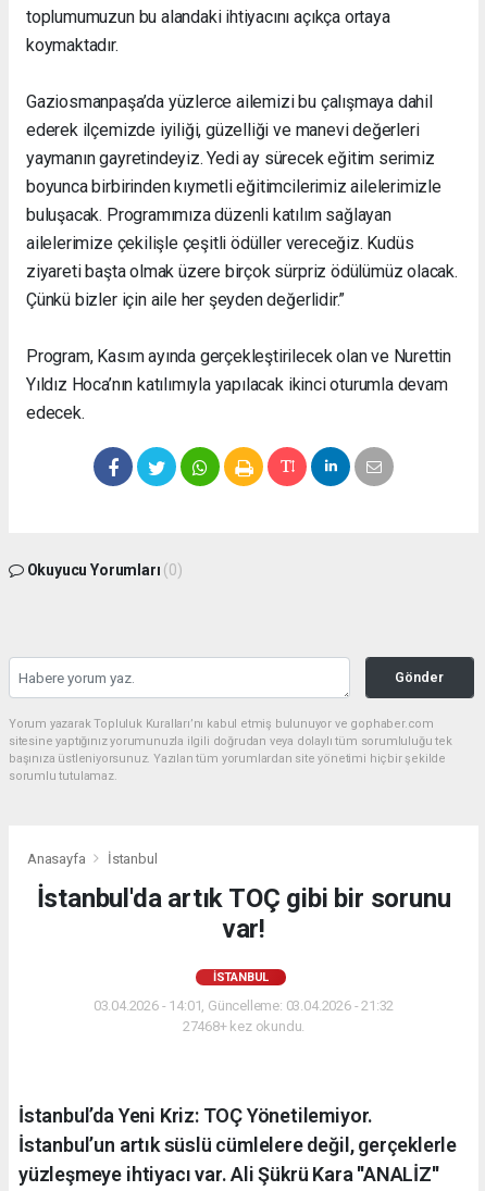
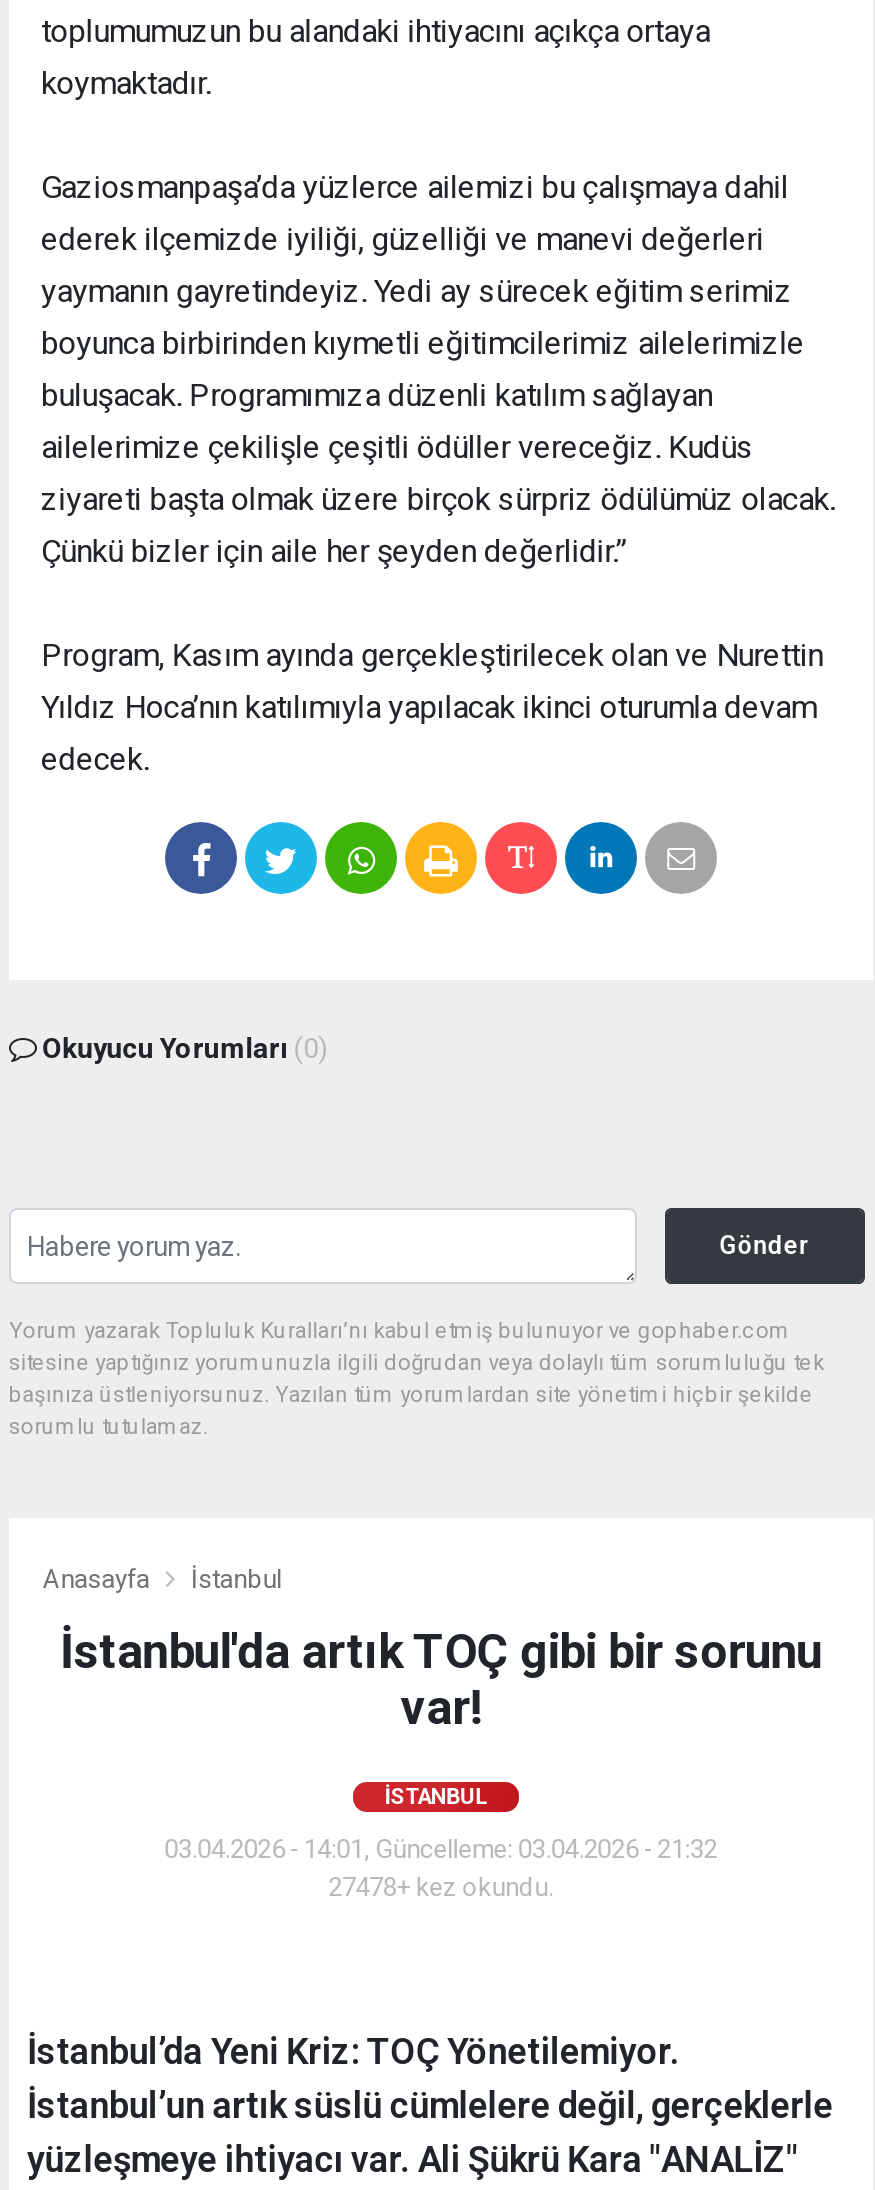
- 27468+ kez okundu.
+ 27478+ kez okundu.
